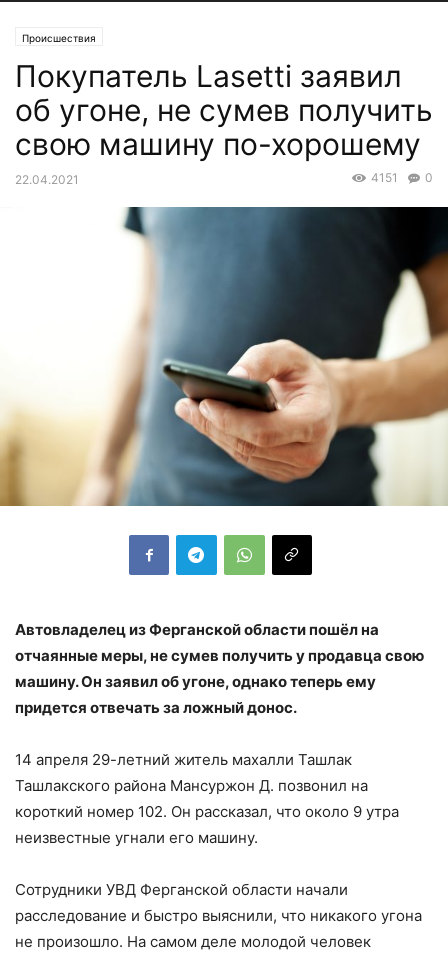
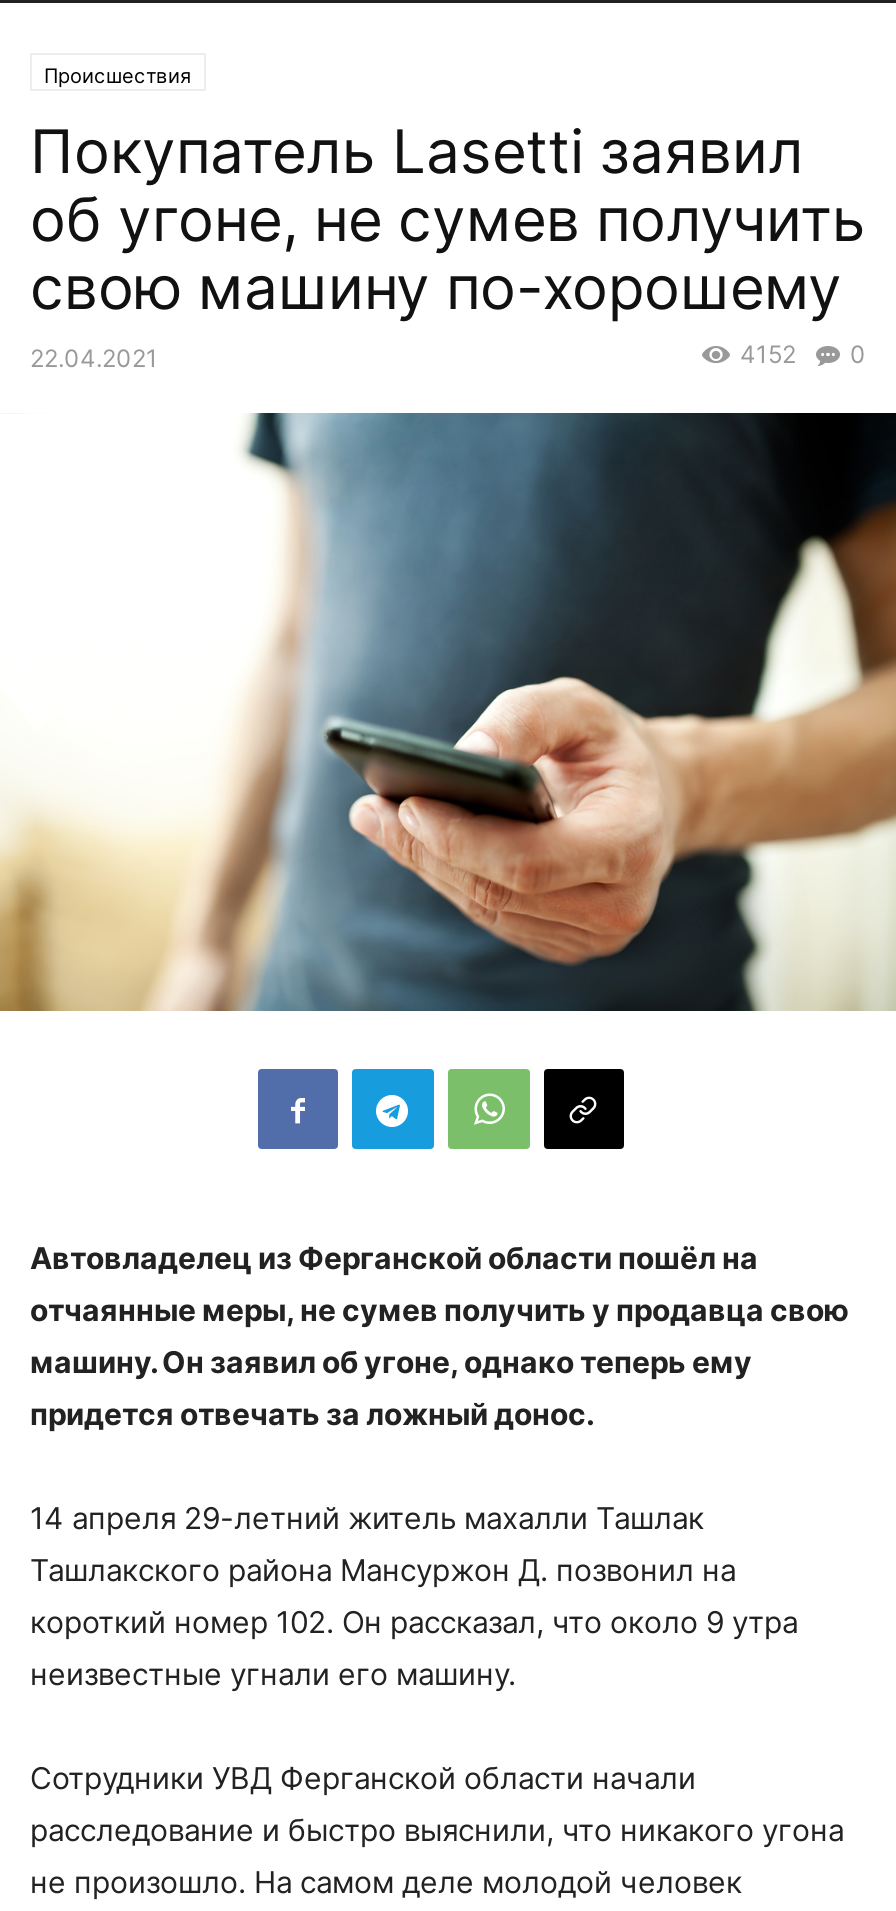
- 4151 0
+ 4152 0
